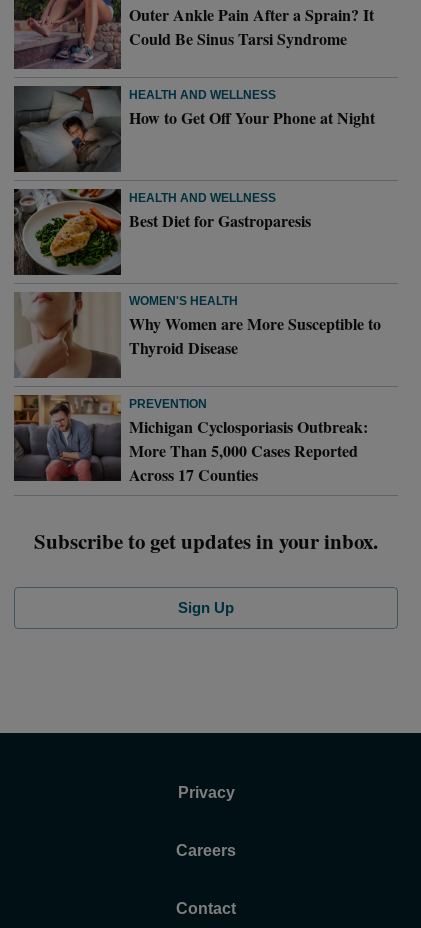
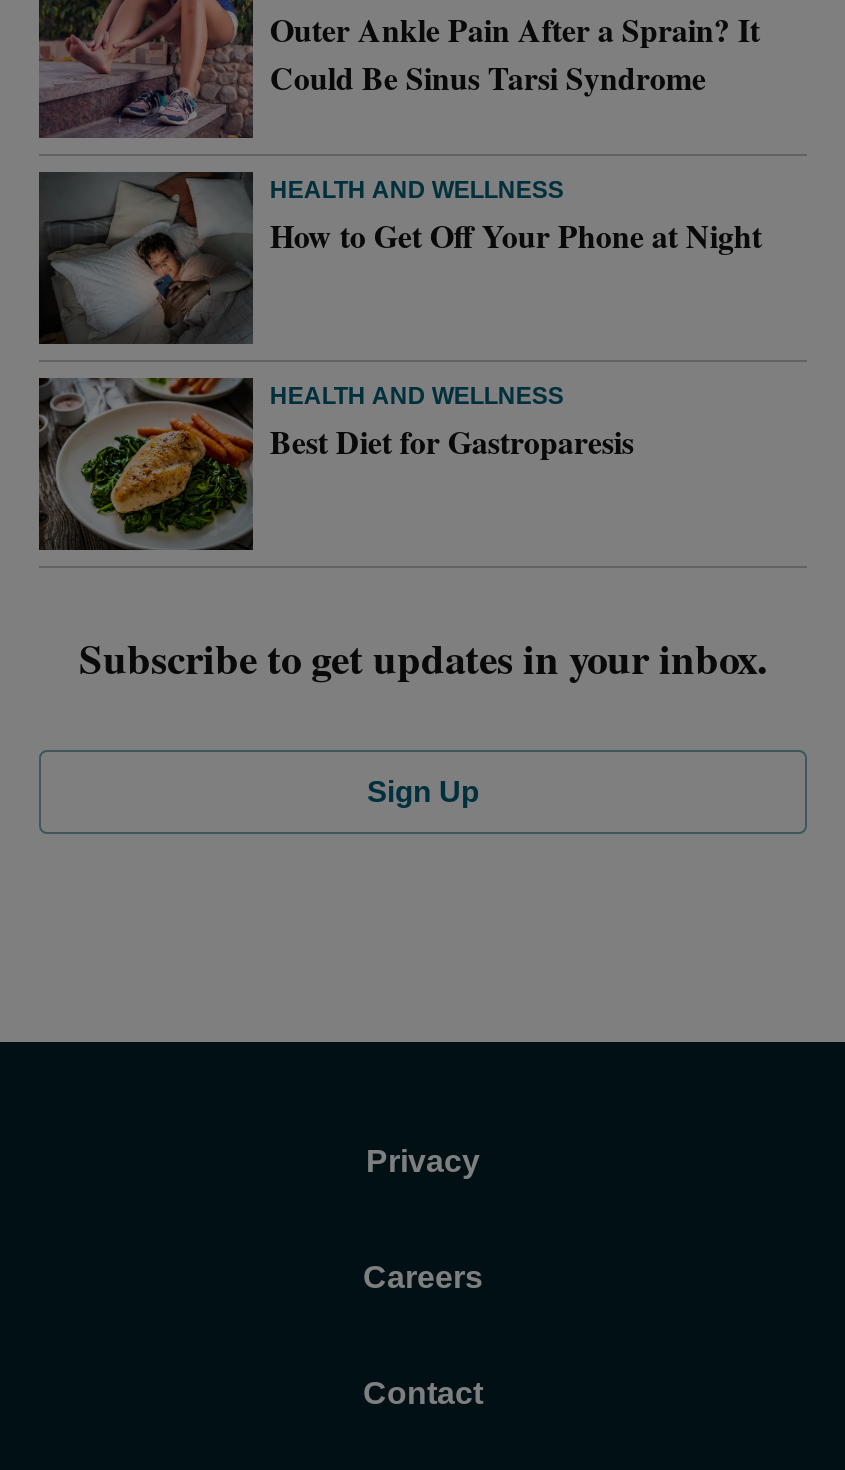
- [image]
- WOMEN'S HEALTH
- Why Women are More Susceptible to
- Thyroid Disease
- PREVENTION
- Michigan Cyclosporiasis Outbreak:
- More Than 5,000 Cases Reported
- Across 17 Counties

- [image]
